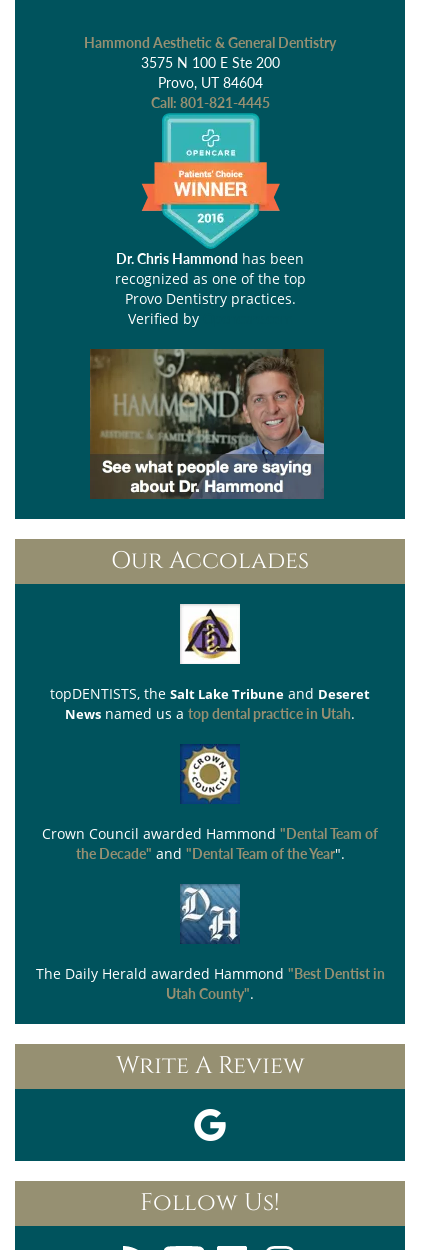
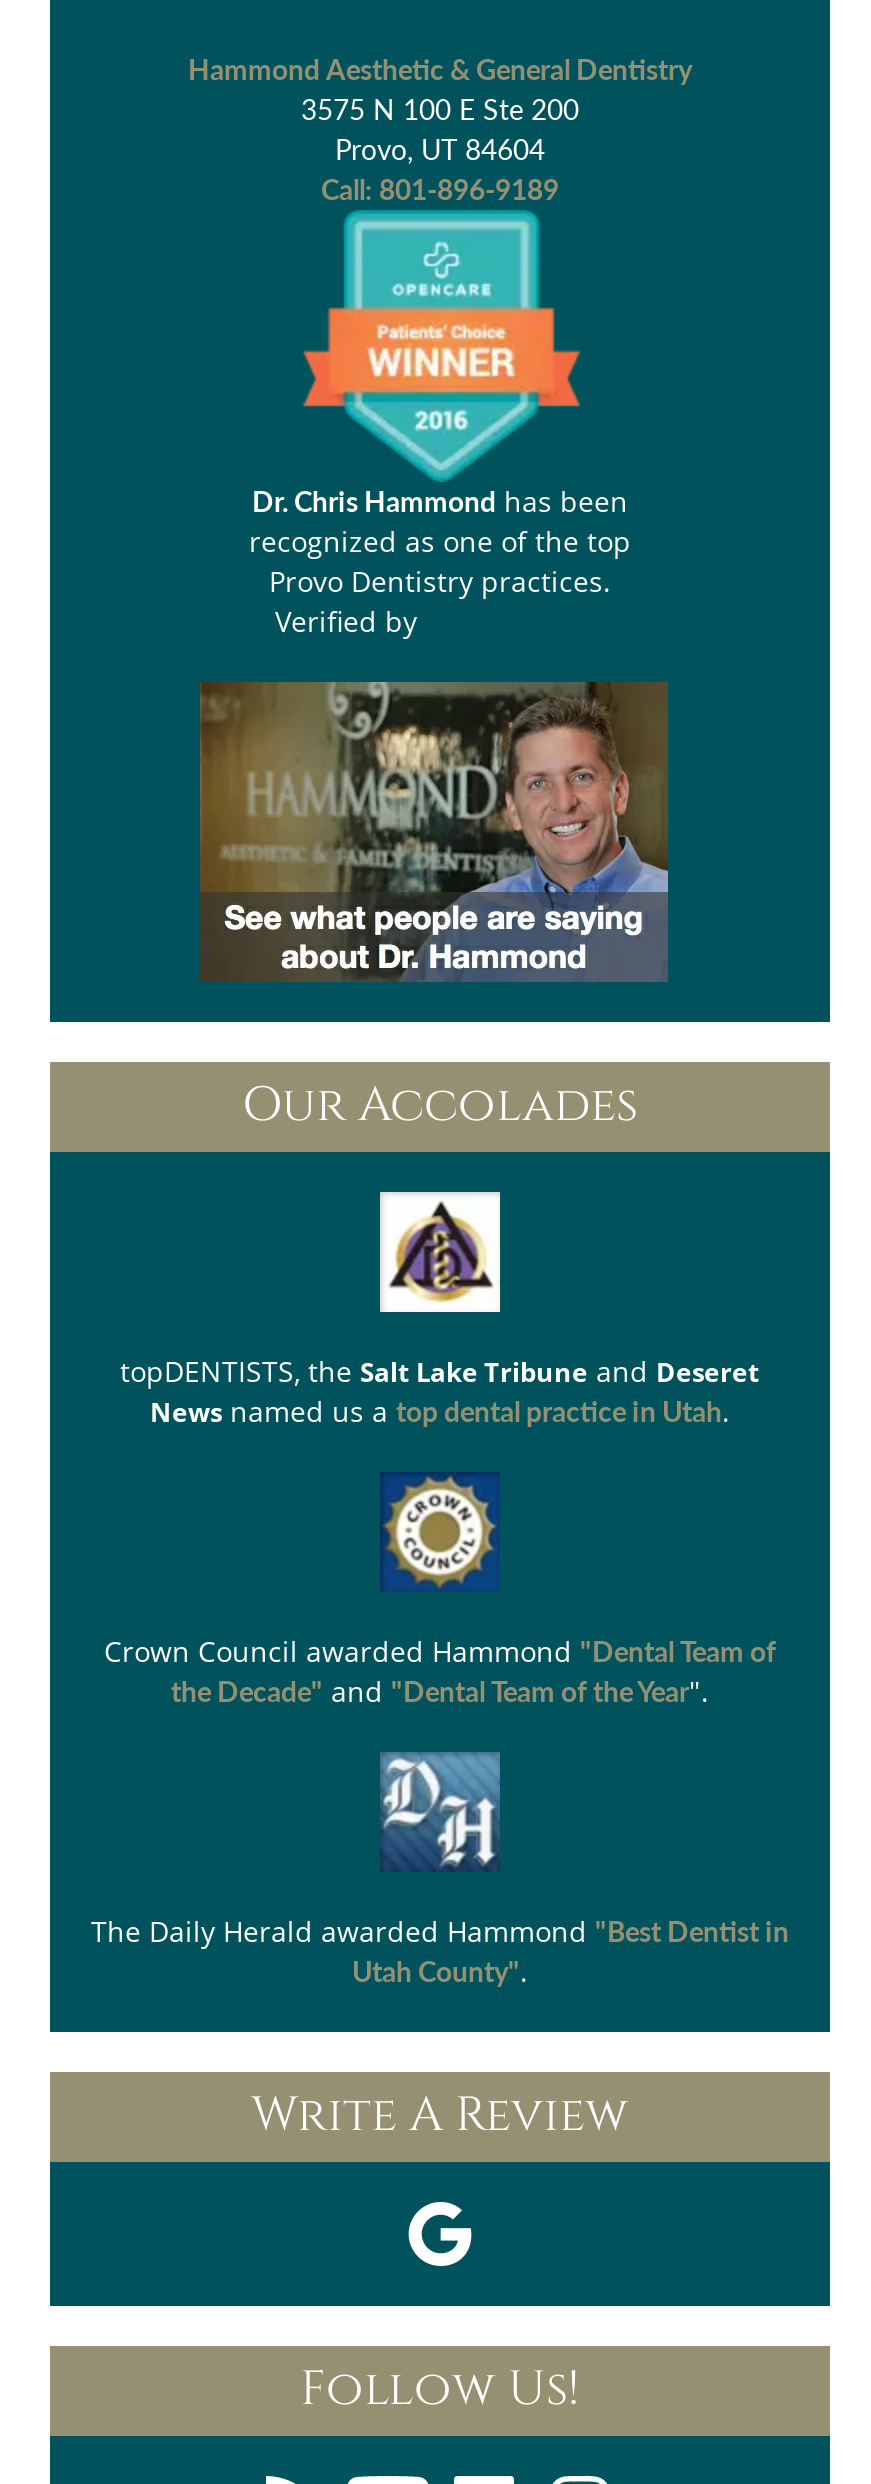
- Call: 801-821-4445
+ Call: 801-896-9189
